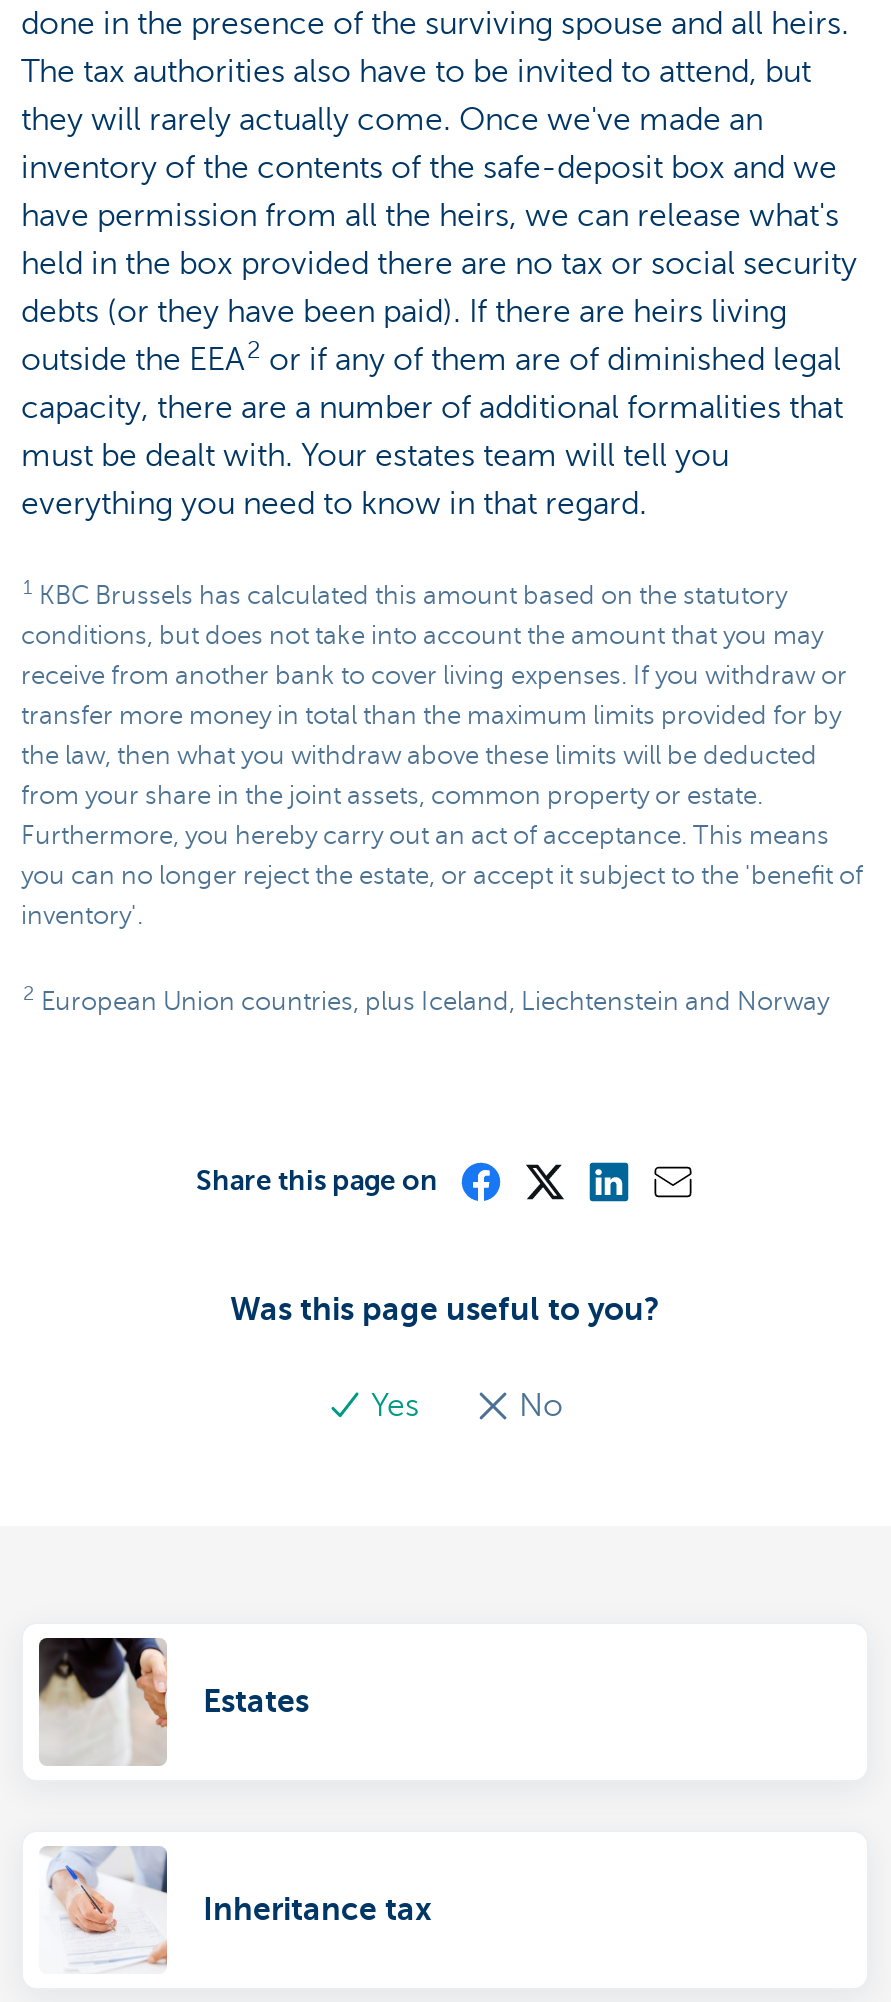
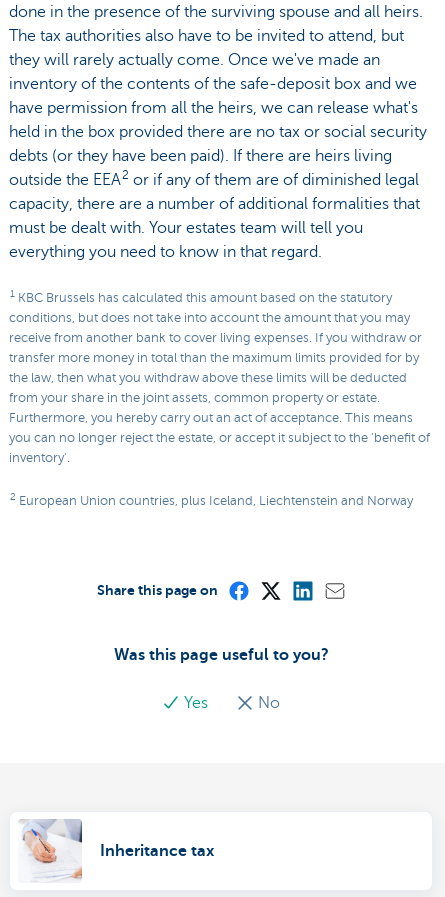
- [image]
- Estates
